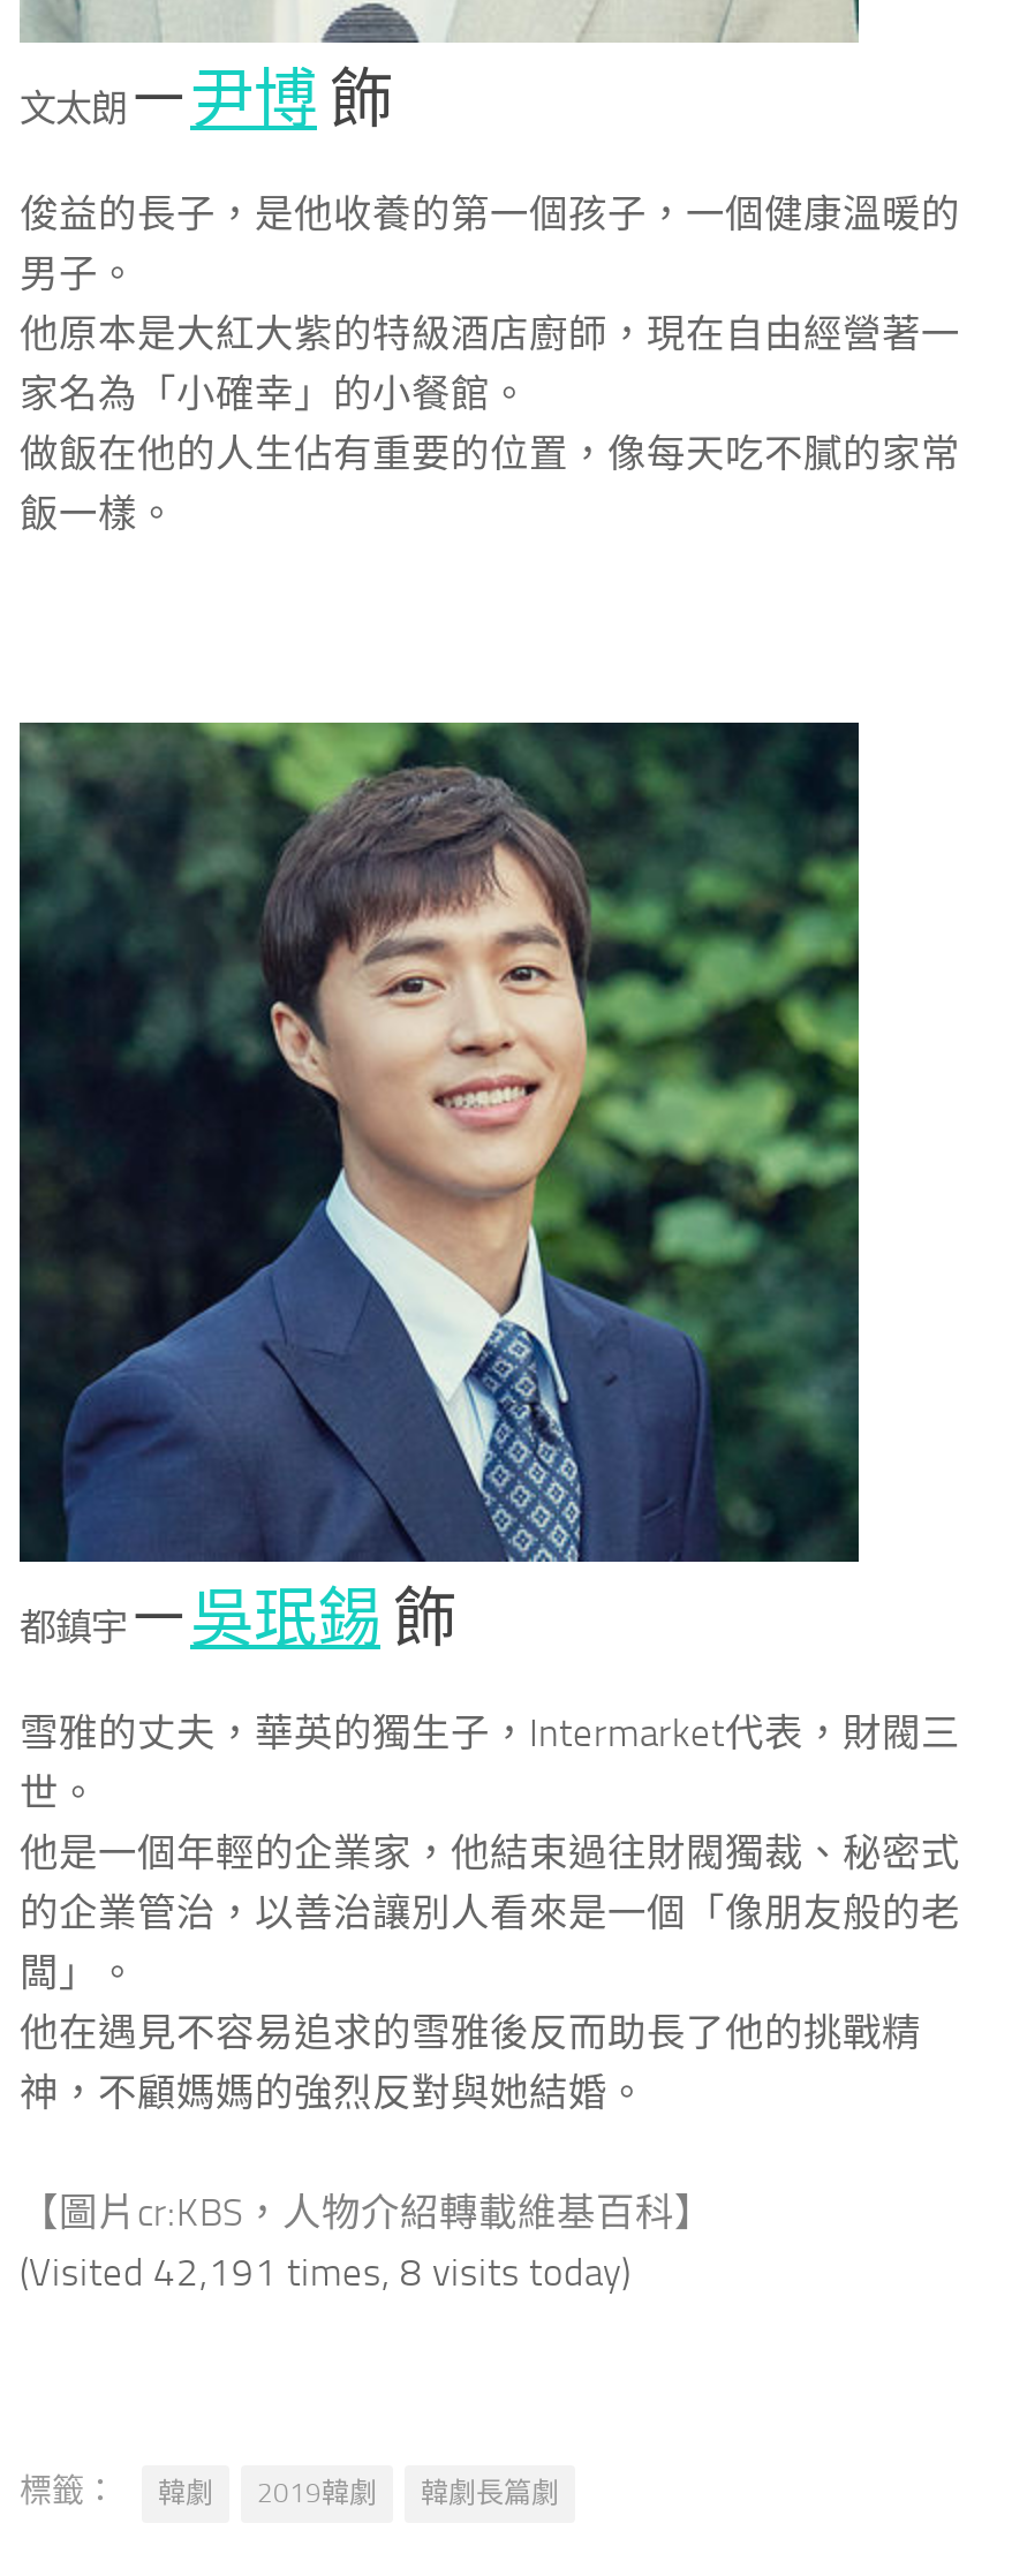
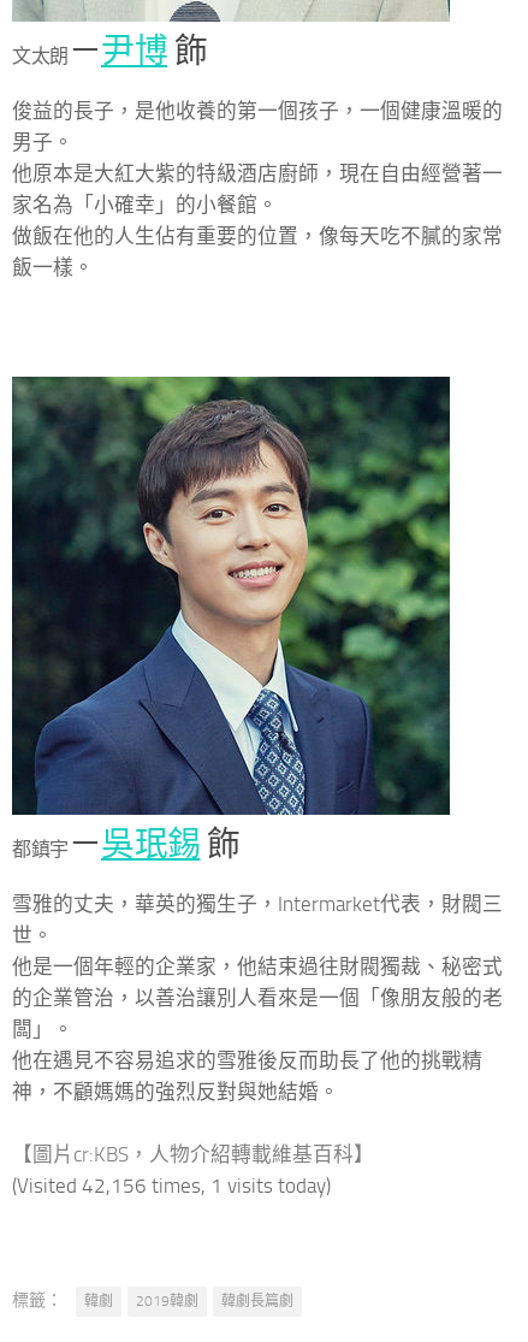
- (Visited 42,191 times, 8 visits today)
+ (Visited 42,156 times, 1 visits today)
